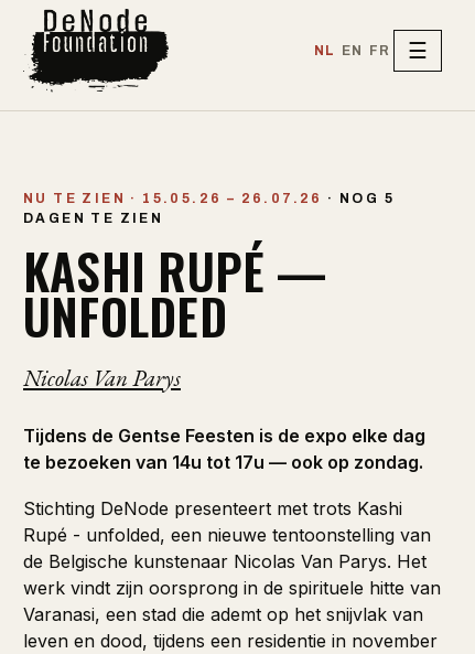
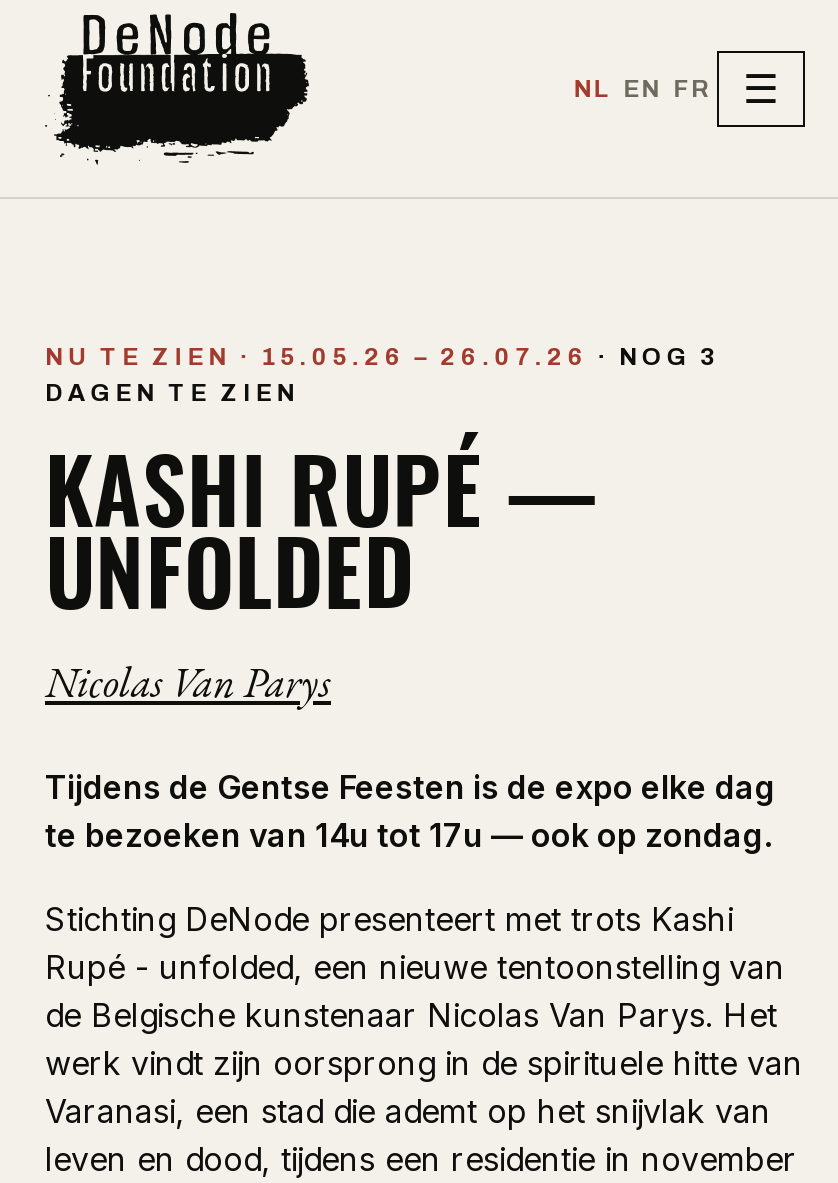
- NU TE ZIEN · 15.05.26 – 26.07.26 · NOG 5
+ NU TE ZIEN · 15.05.26 – 26.07.26 · NOG 3
